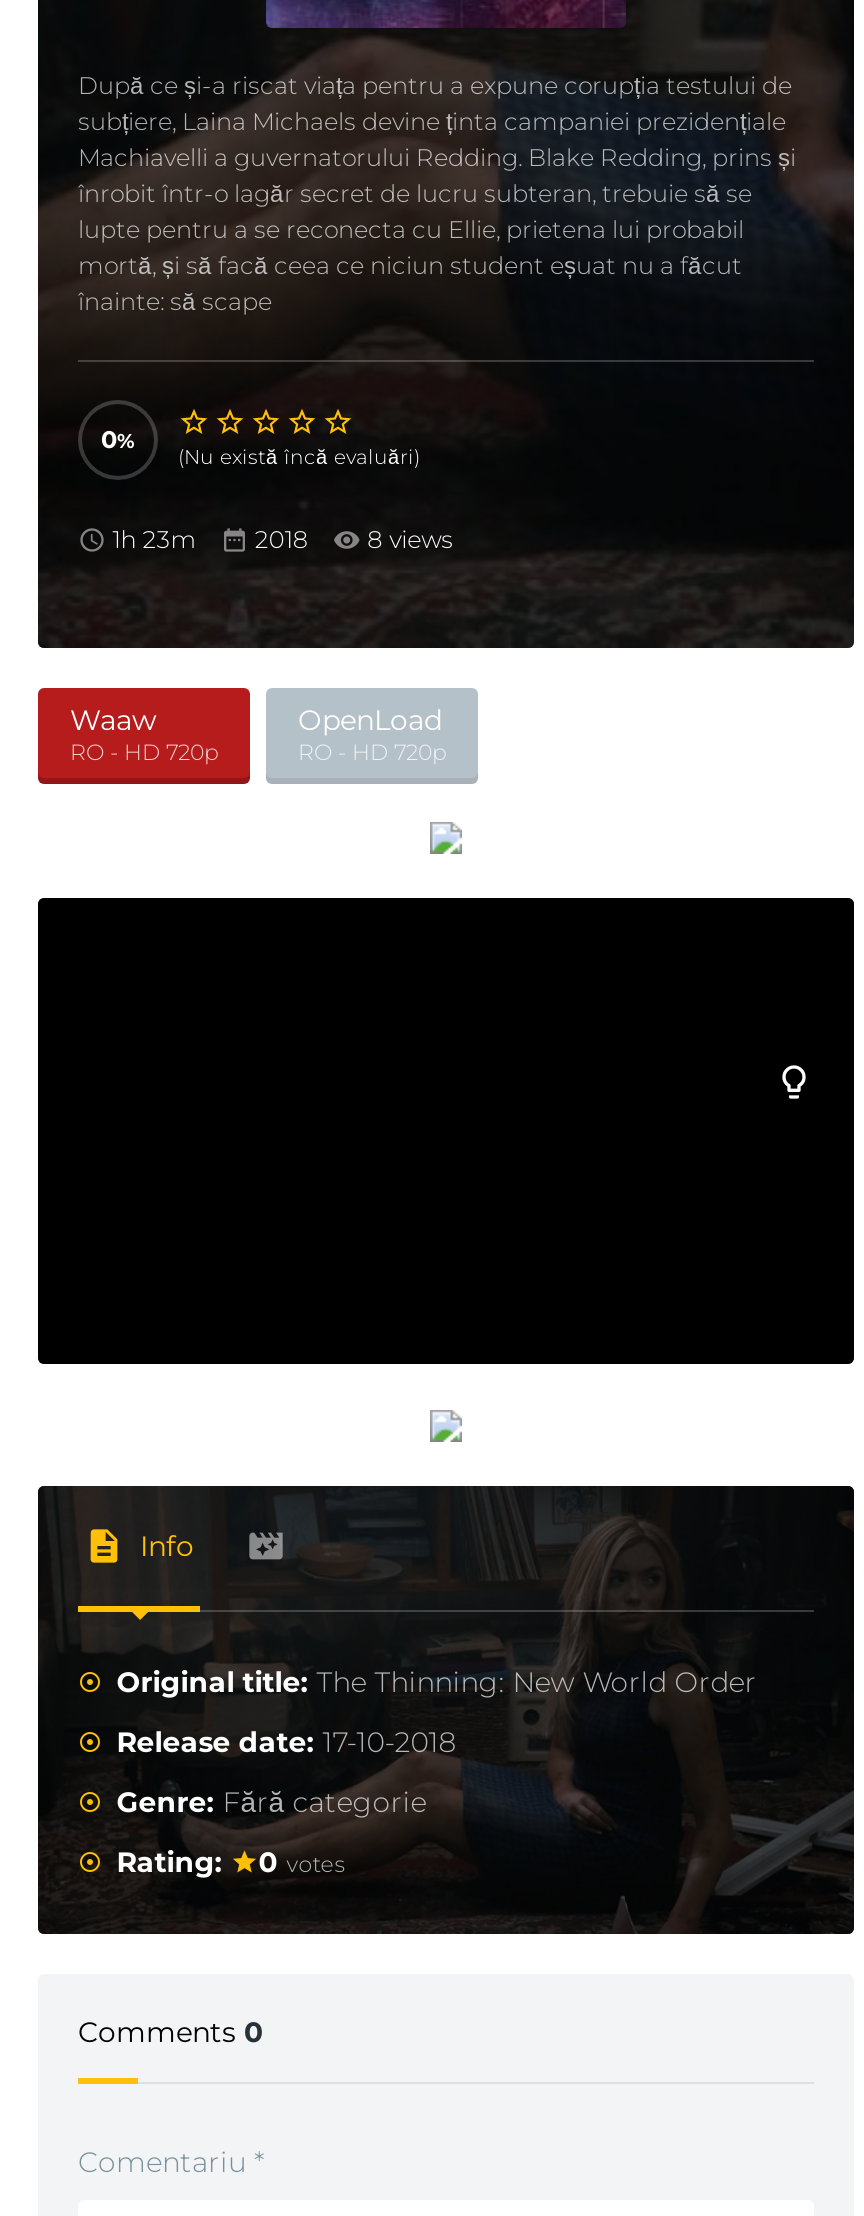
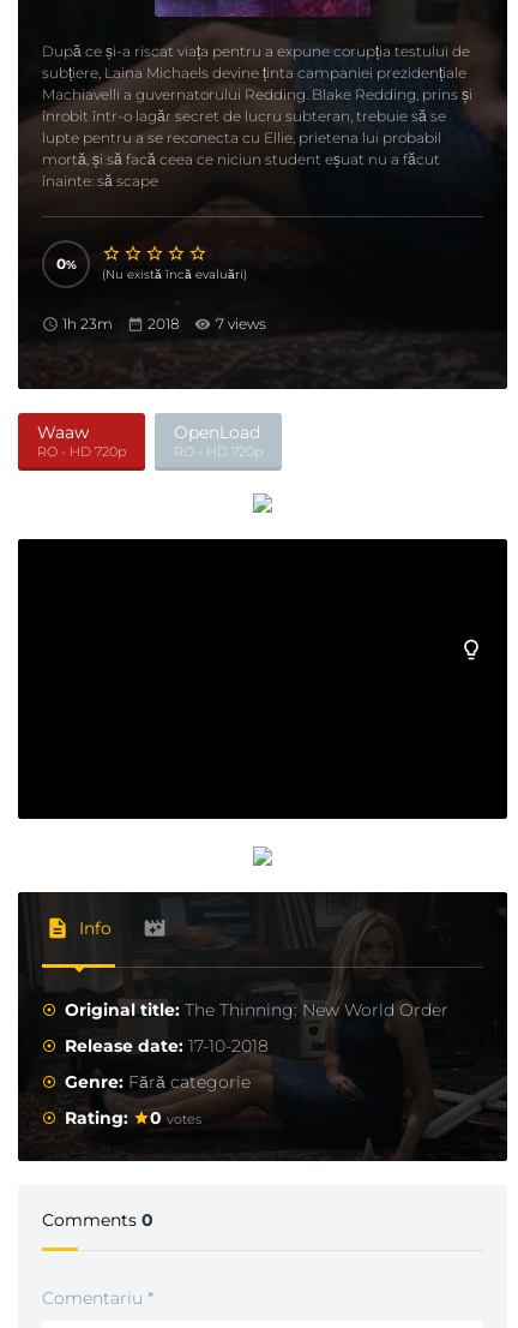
- 1h 23m 2018 8 views
+ 1h 23m 2018 7 views
